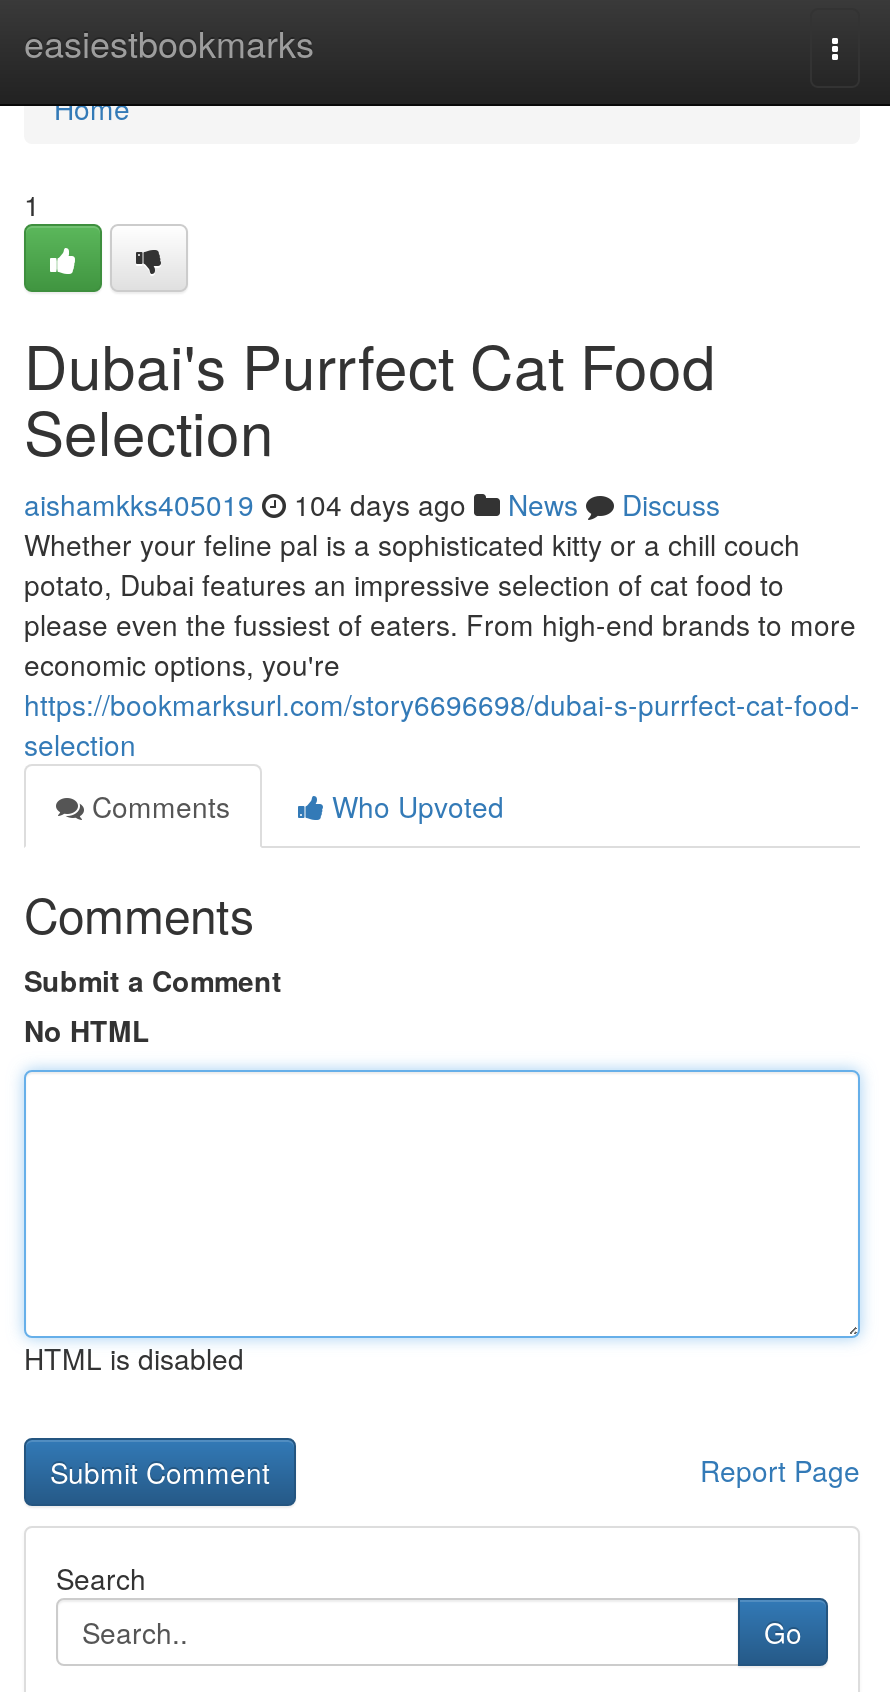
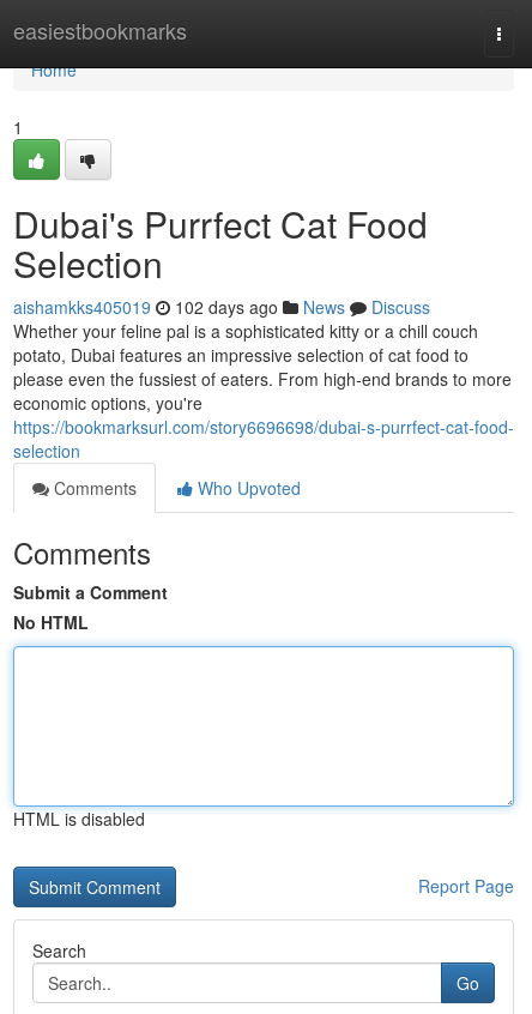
- aishamkks405019 104 days ago News Discuss
+ aishamkks405019 102 days ago News Discuss
